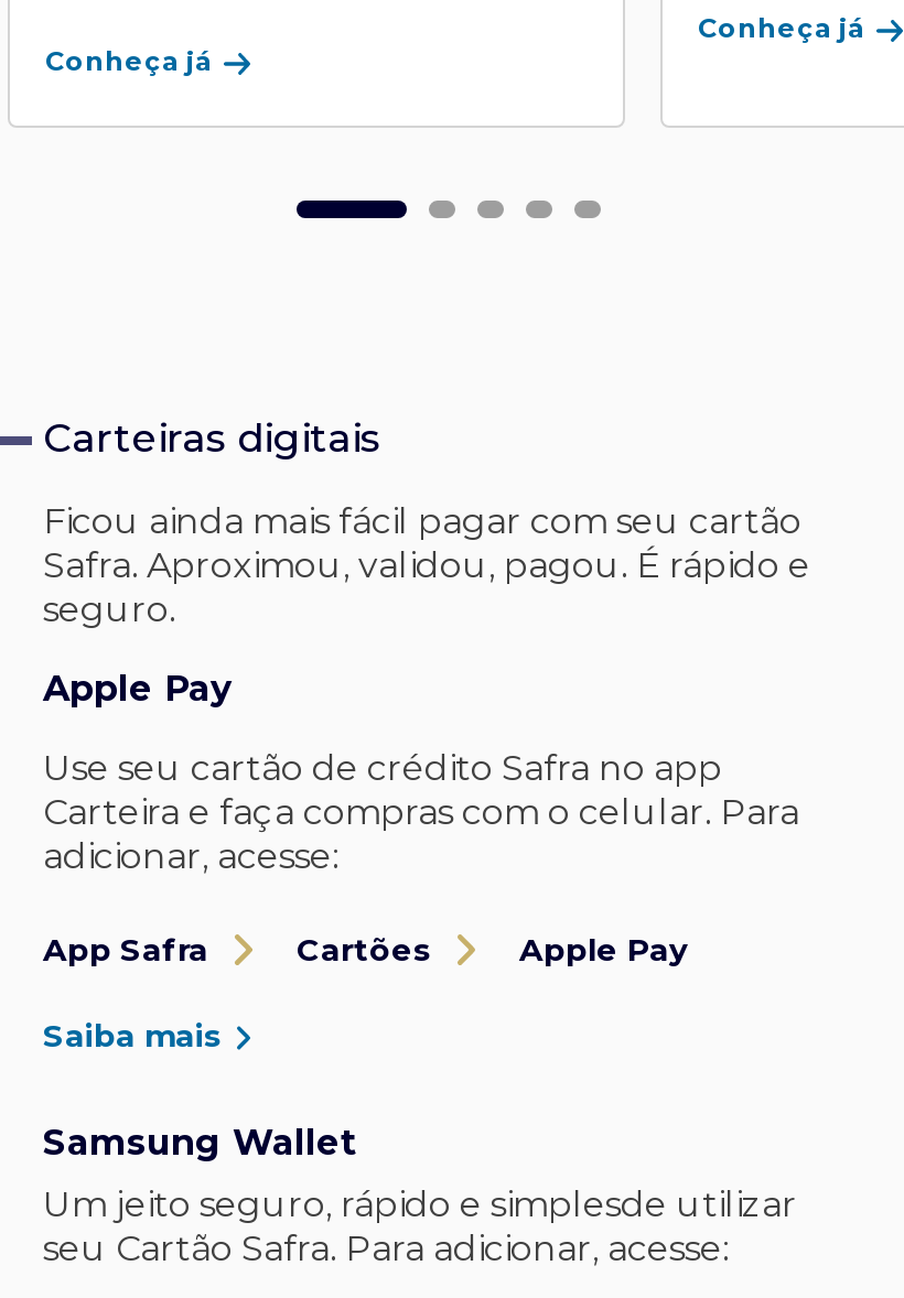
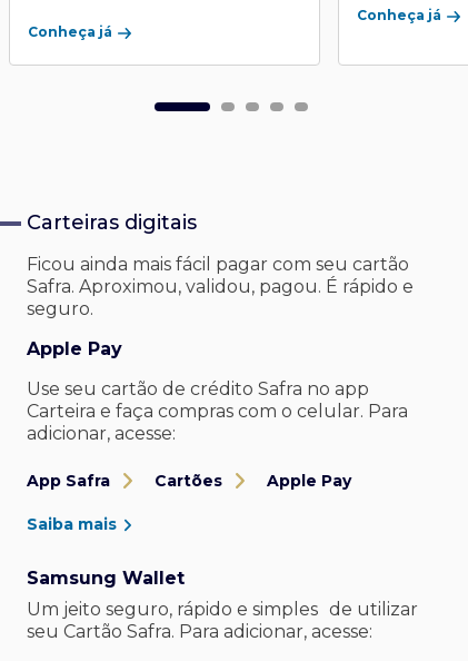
- Um jeito seguro, rápido e simplesde utilizar
+ Um jeito seguro, rápido e simples de utilizar
